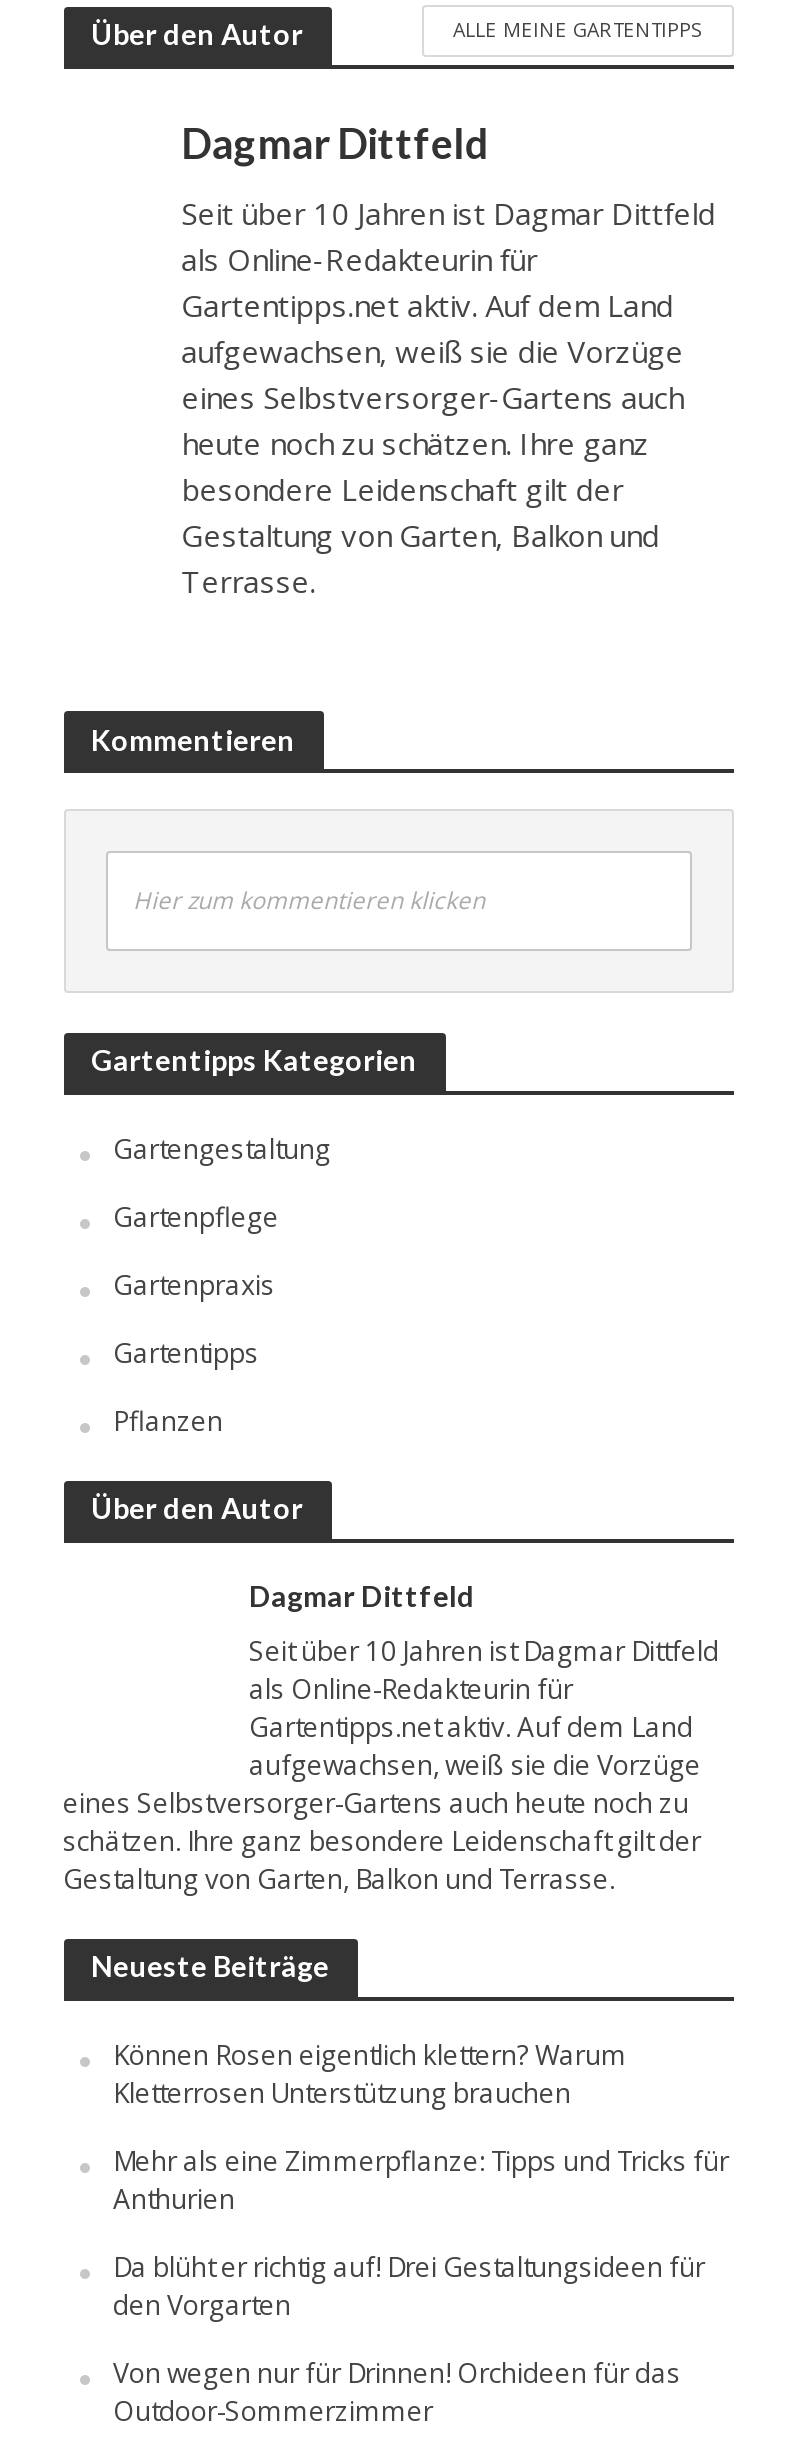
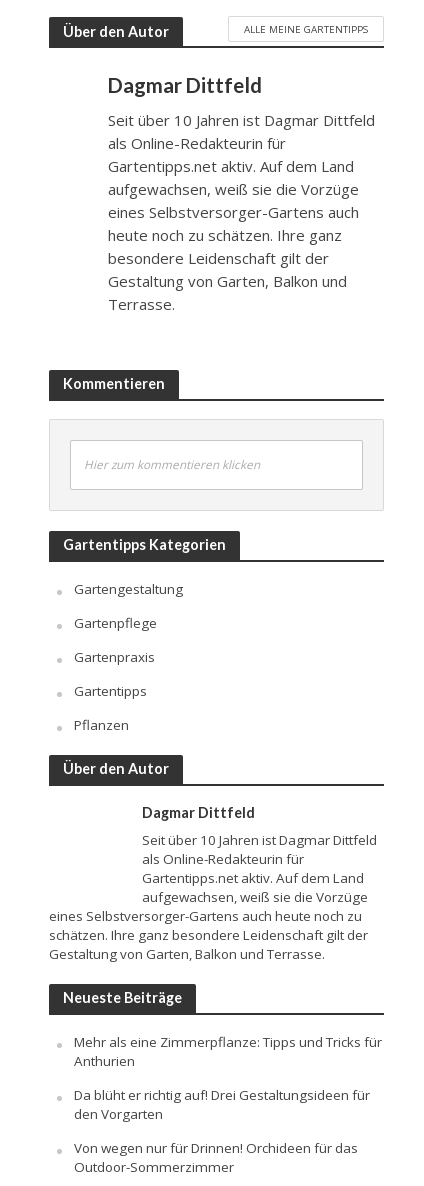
- Können Rosen eigentlich klettern? Warum
- Kletterrosen Unterstützung brauchen
